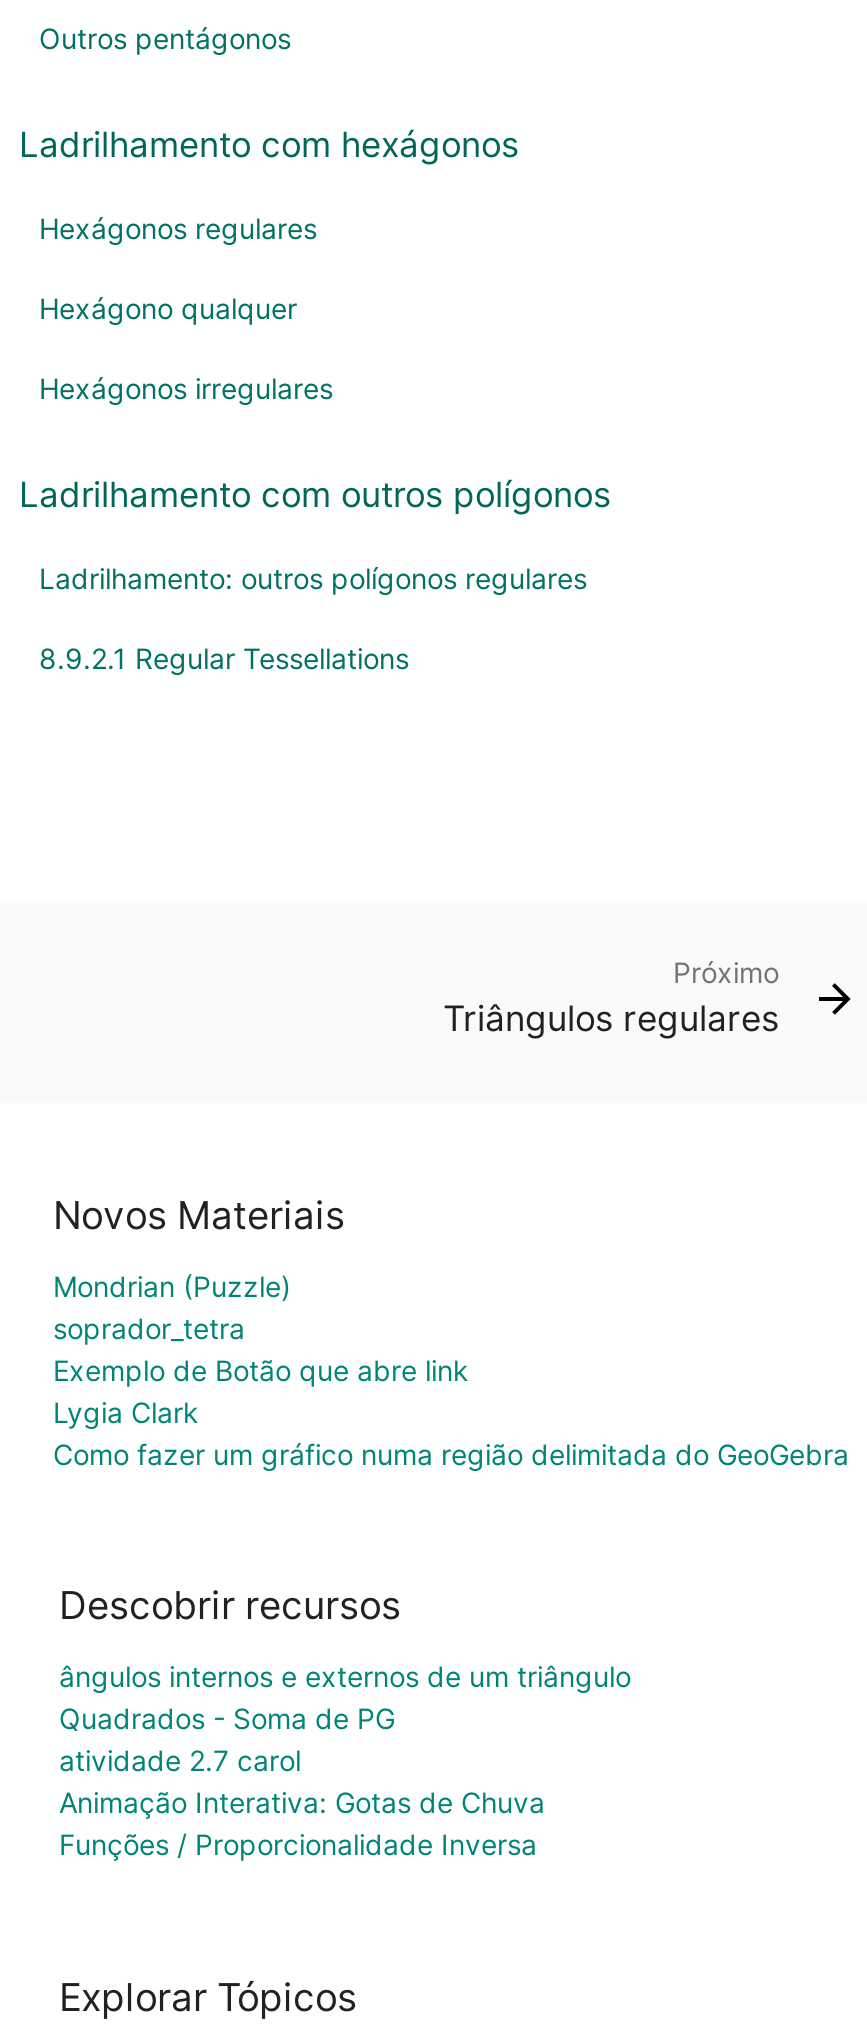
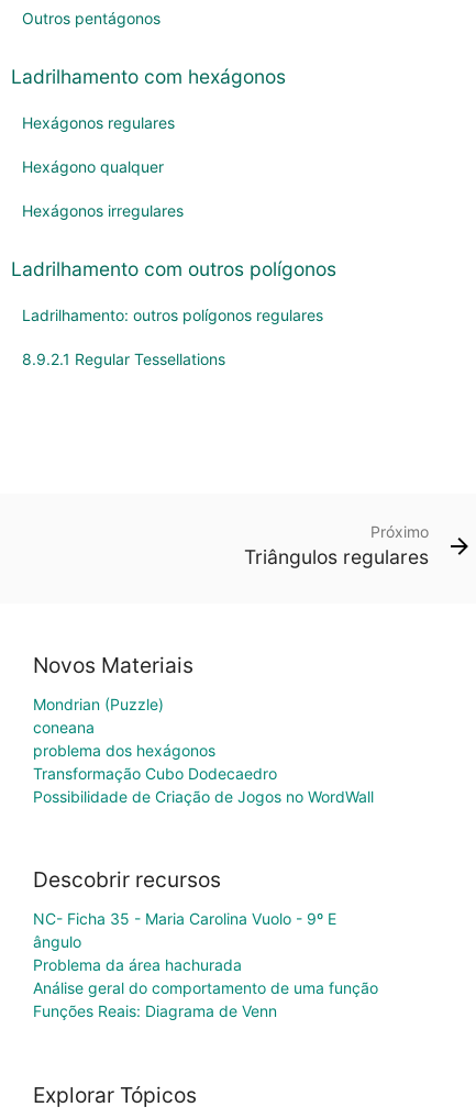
- soprador_tetra
- Exemplo de Botão que abre link
- Lygia Clark
- Como fazer um gráfico numa região delimitada do GeoGebra
+ coneana
+ problema dos hexágonos
+ Transformação Cubo Dodecaedro
+ Possibilidade de Criação de Jogos no WordWall

- ângulos internos e externos de um triângulo
- Quadrados - Soma de PG
- atividade 2.7 carol
- Animação Interativa: Gotas de Chuva
- Funções / Proporcionalidade Inversa
+ NC- Ficha 35 - Maria Carolina Vuolo - 9º E
+ ângulo
+ Problema da área hachurada
+ Análise geral do comportamento de uma função
+ Funções Reais: Diagrama de Venn
